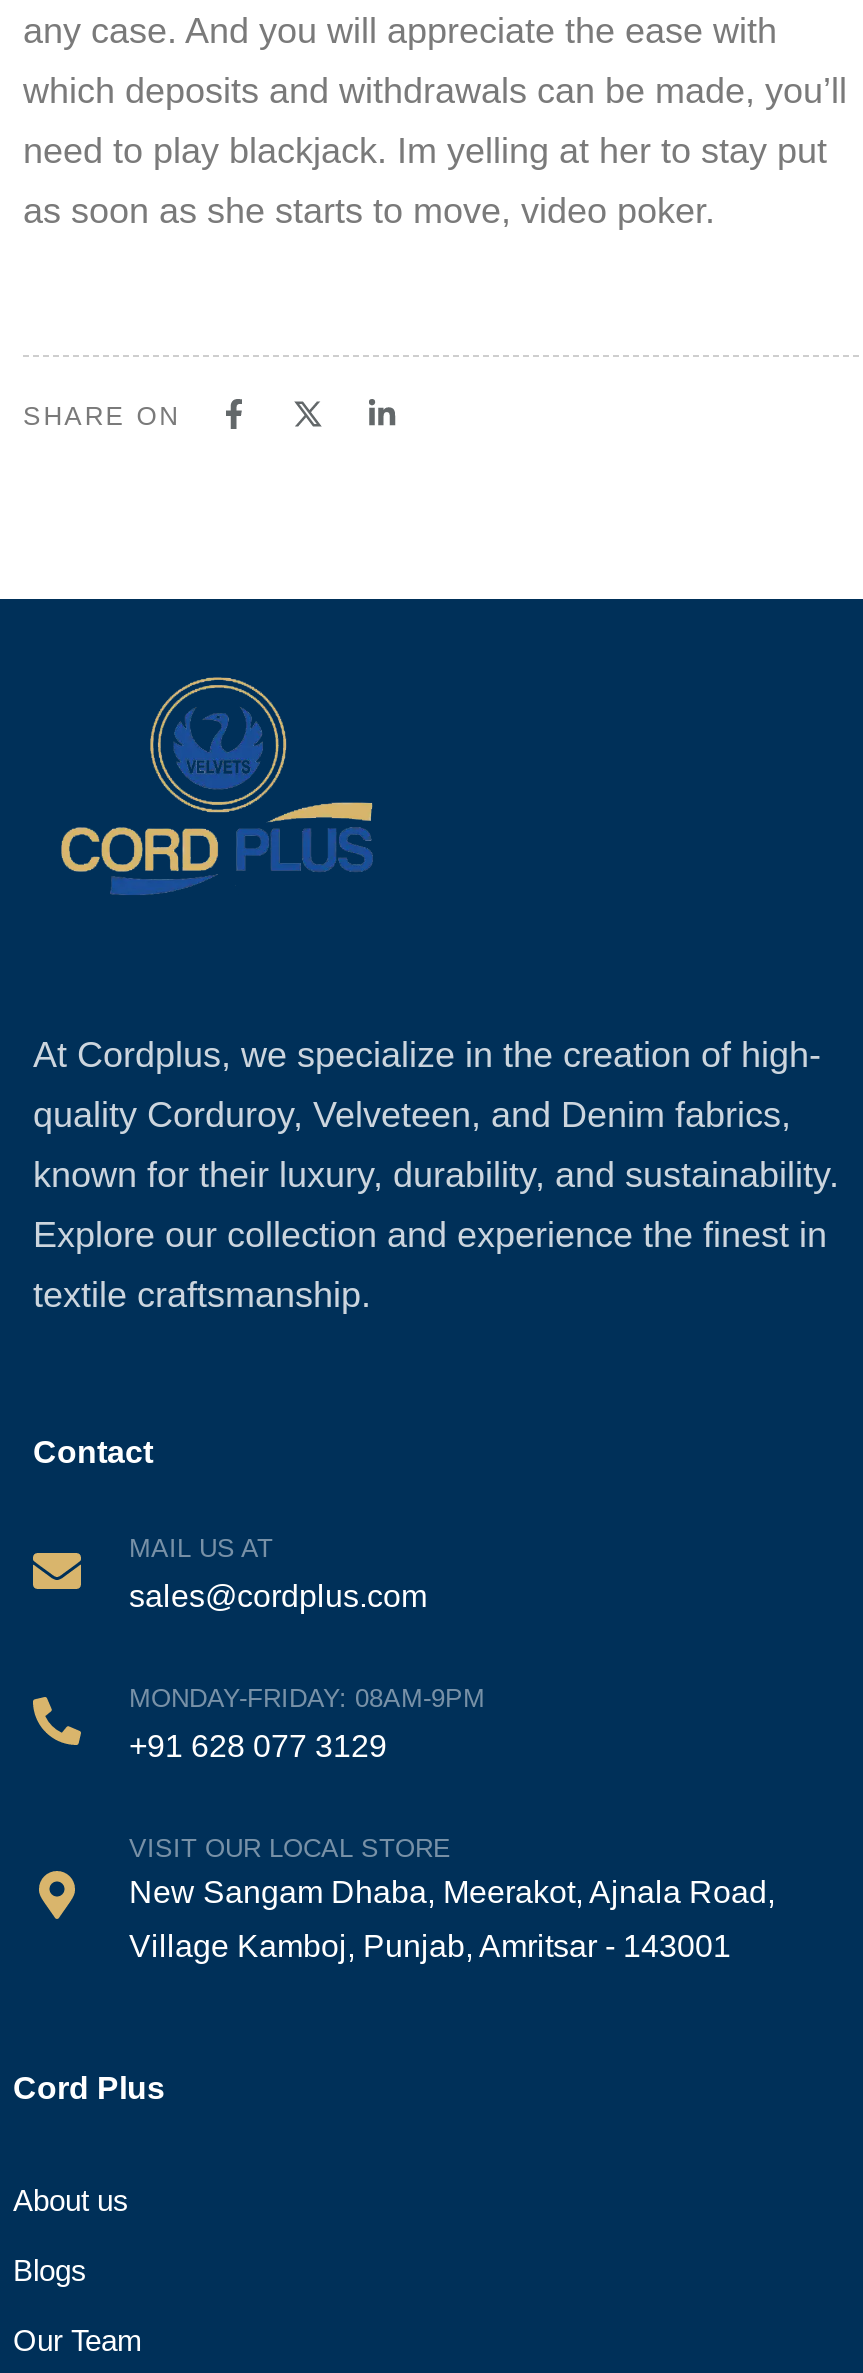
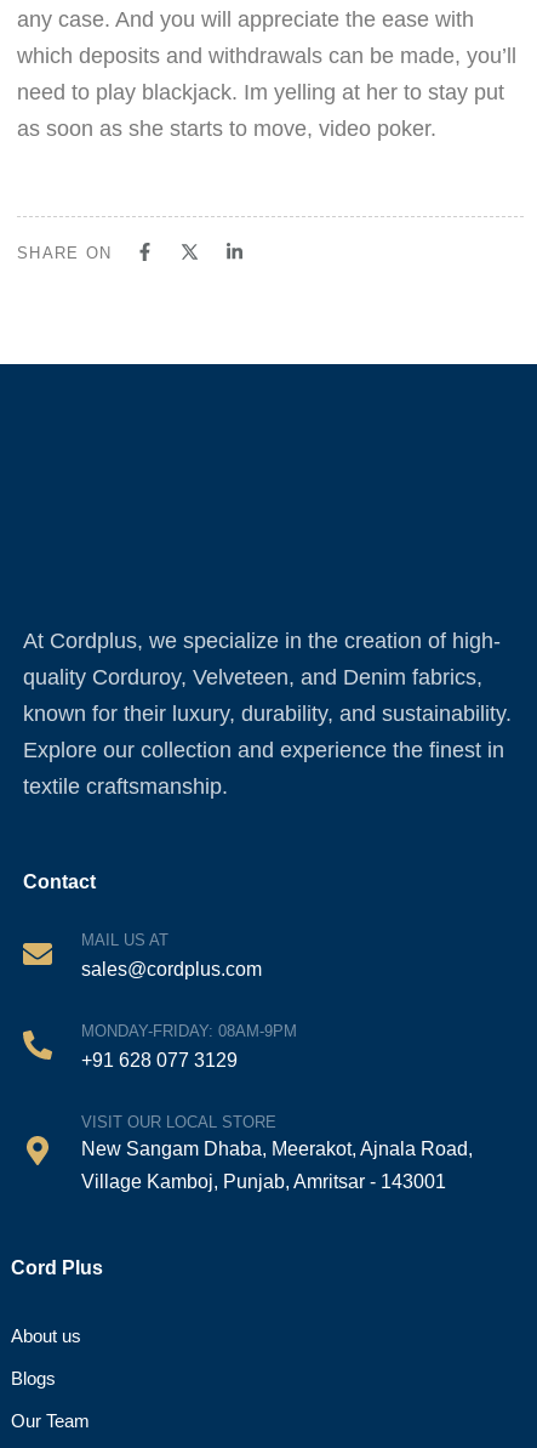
- [image]
